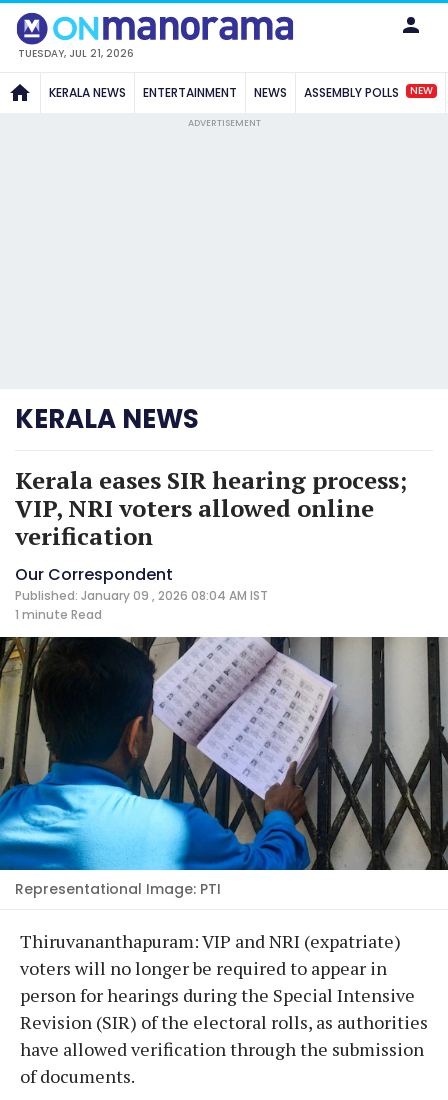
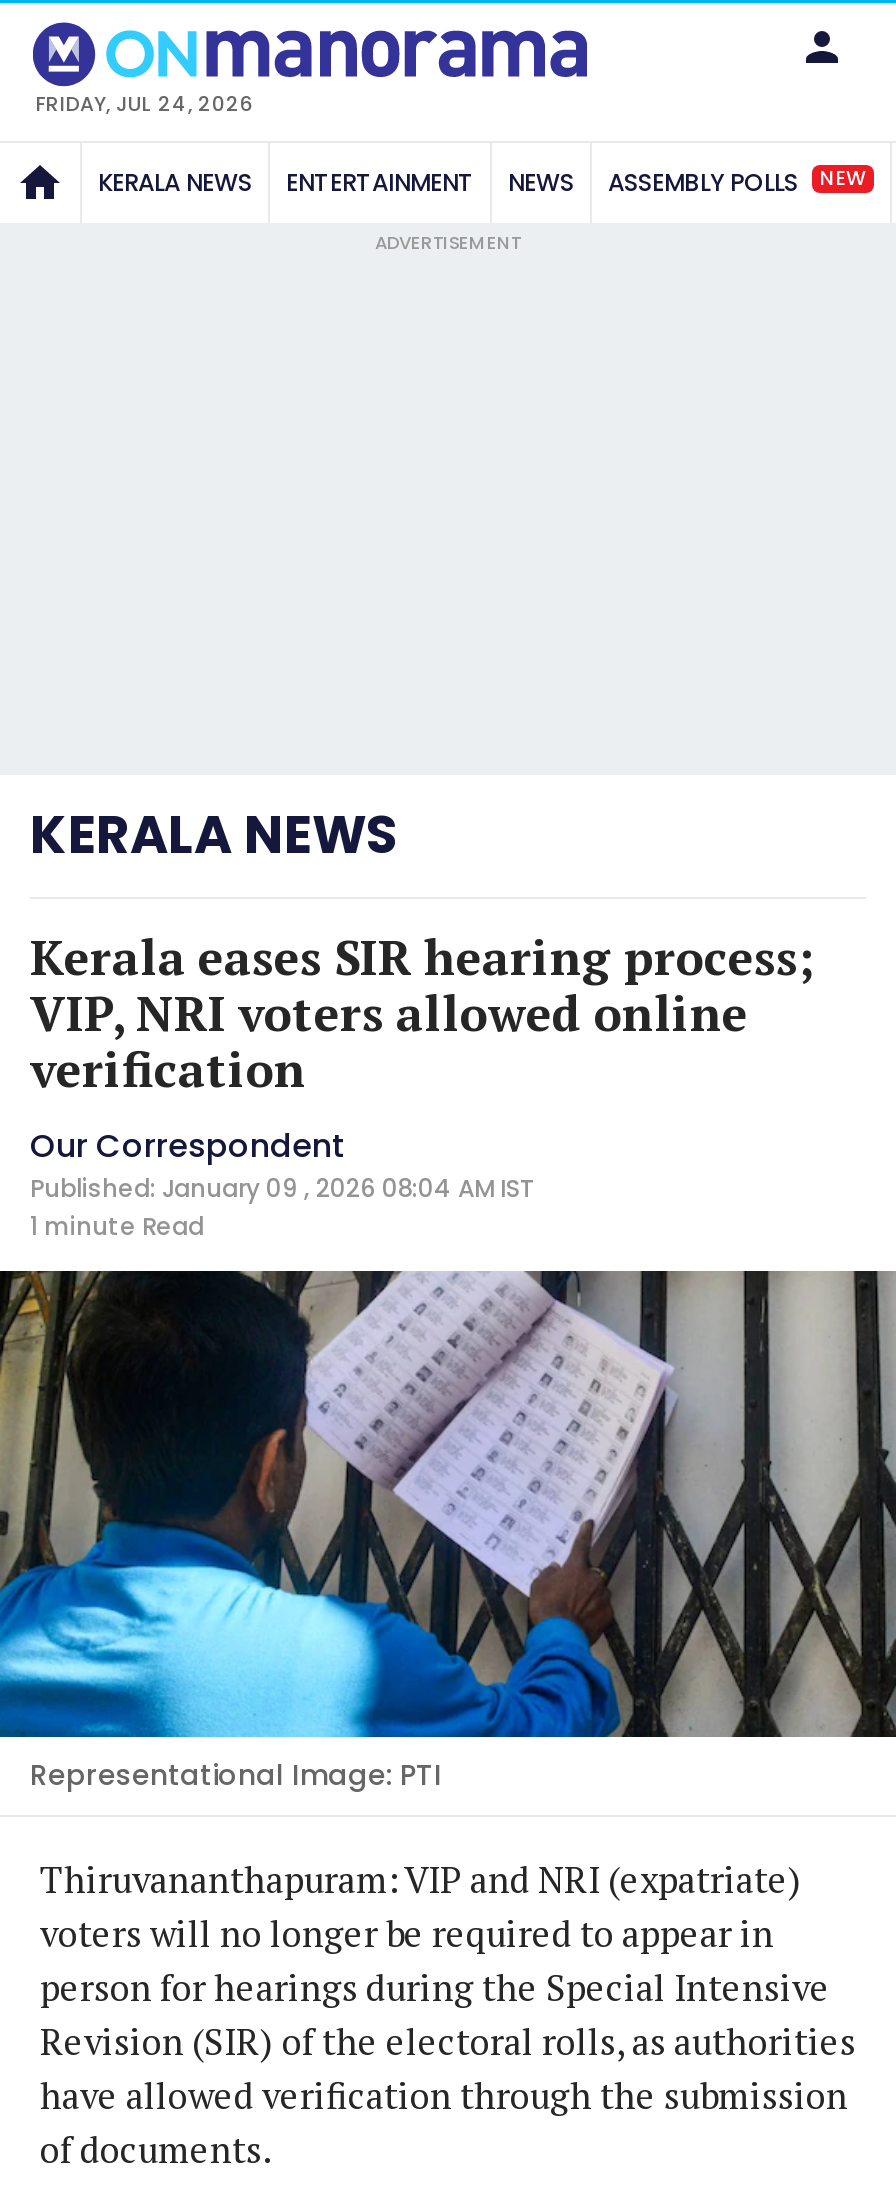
- TUESDAY, JUL 21, 2026
+ FRIDAY, JUL 24, 2026
